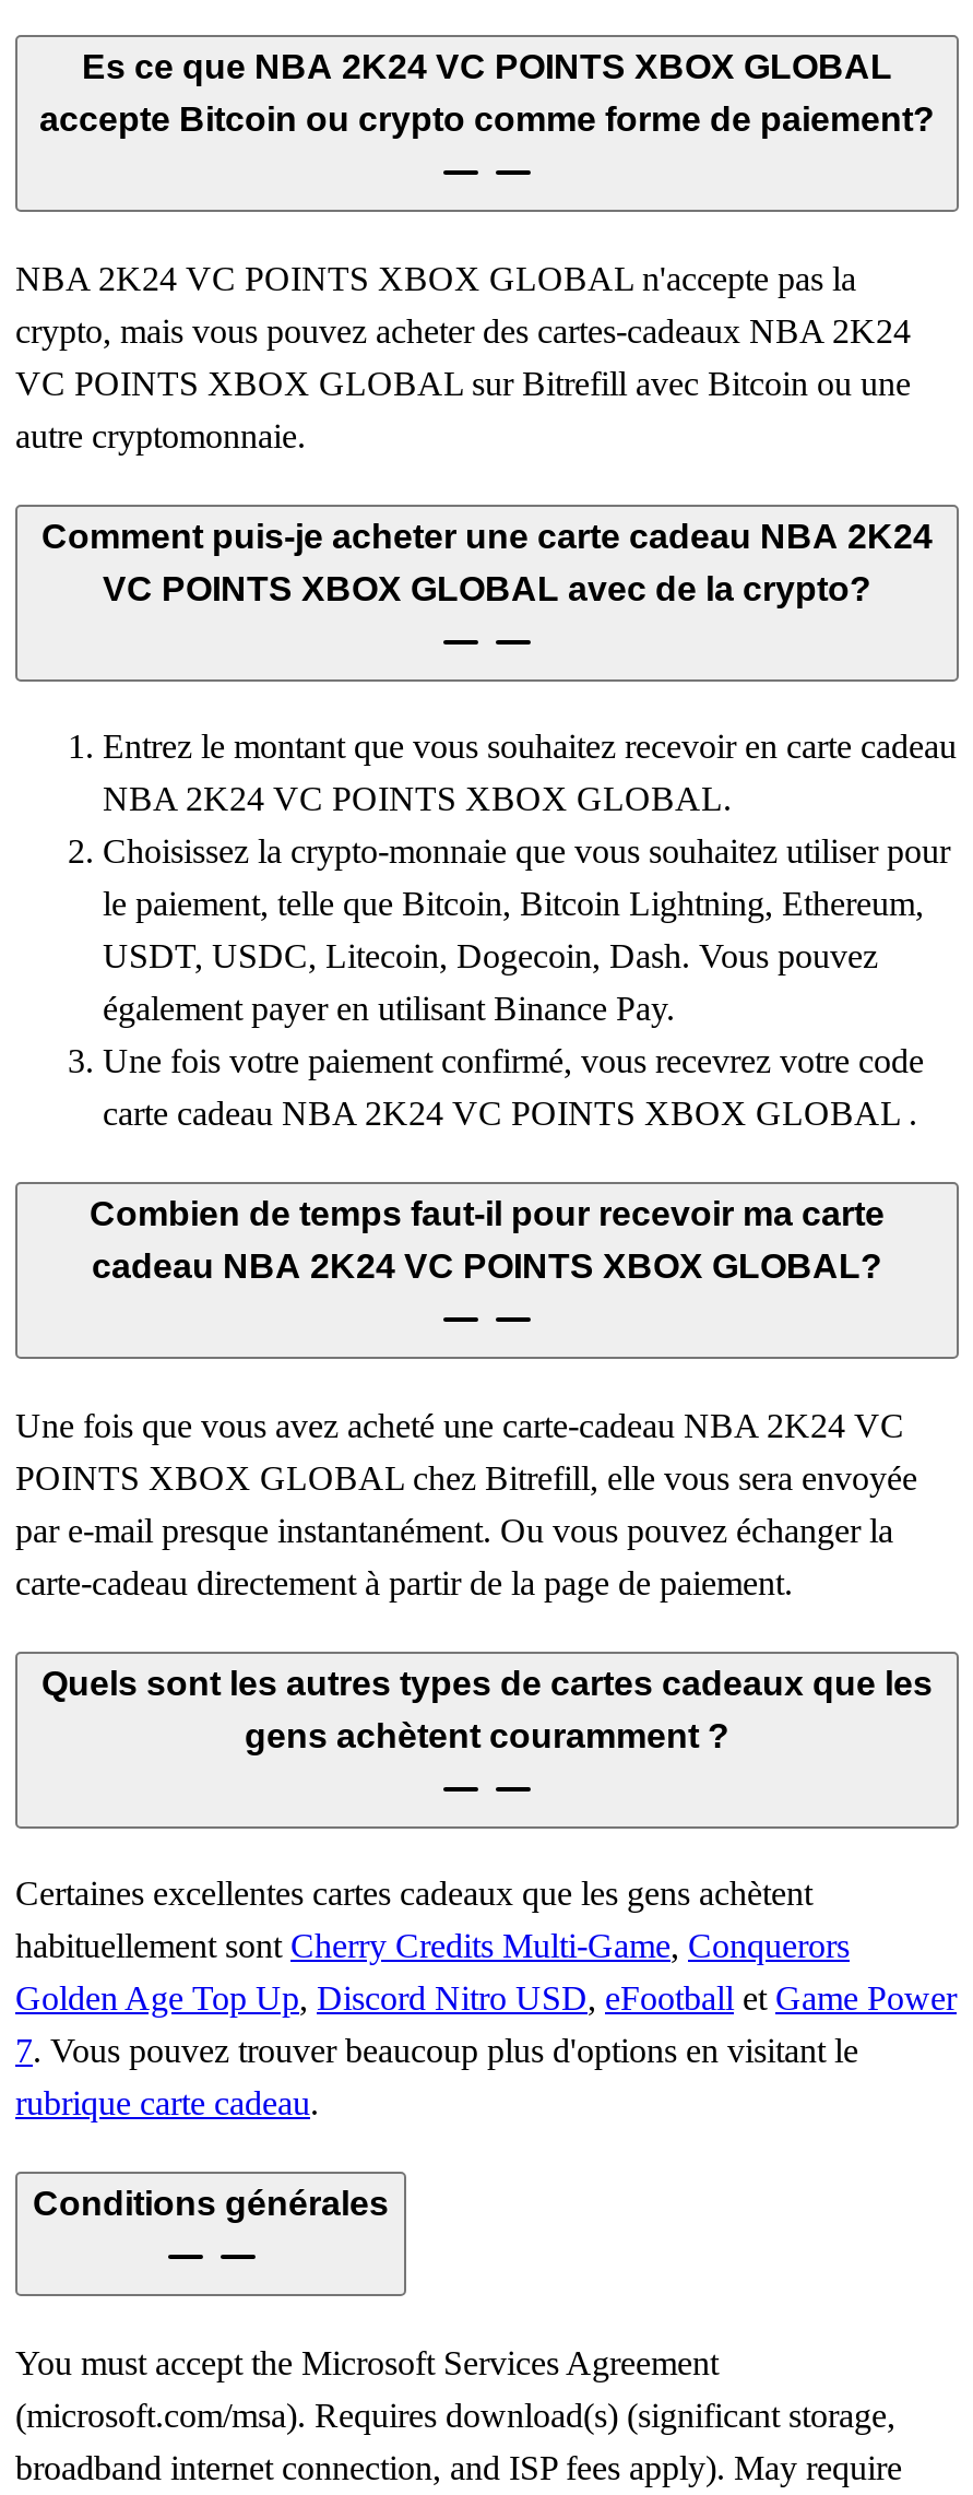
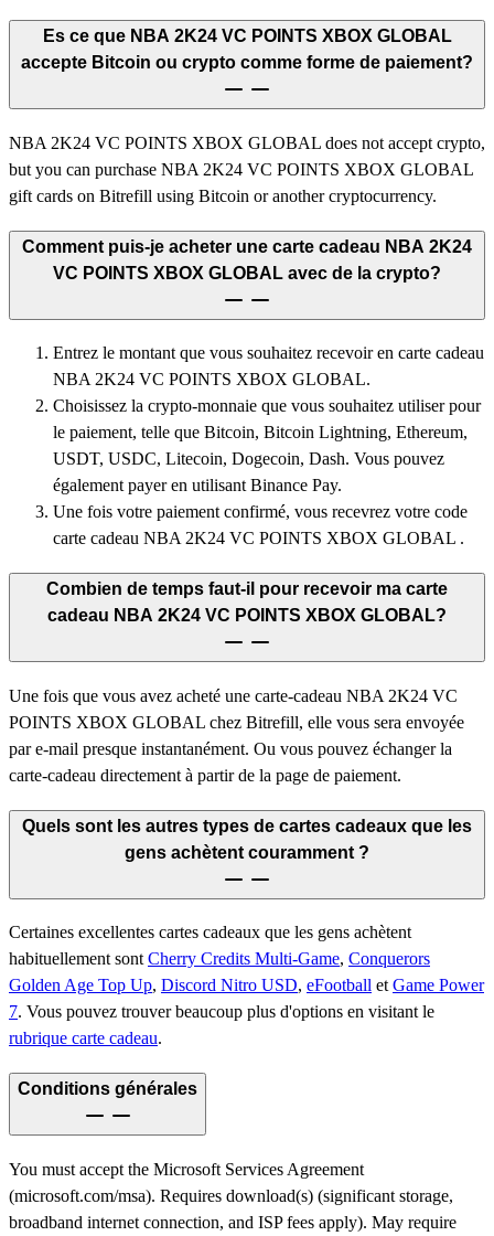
- NBA 2K24 VC POINTS XBOX GLOBAL n'accepte pas la
- crypto, mais vous pouvez acheter des cartes-cadeaux NBA 2K24
- VC POINTS XBOX GLOBAL sur Bitrefill avec Bitcoin ou une
- autre cryptomonnaie.
+ NBA 2K24 VC POINTS XBOX GLOBAL does not accept crypto,
+ but you can purchase NBA 2K24 VC POINTS XBOX GLOBAL
+ gift cards on Bitrefill using Bitcoin or another cryptocurrency.
